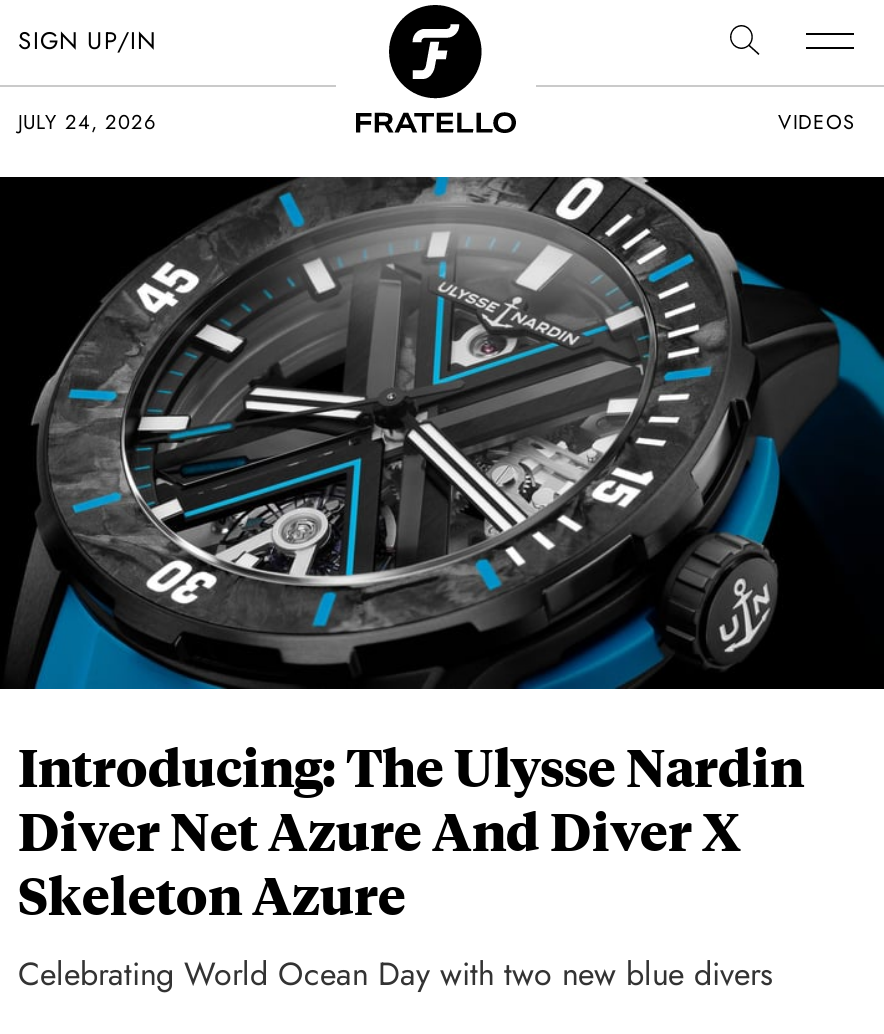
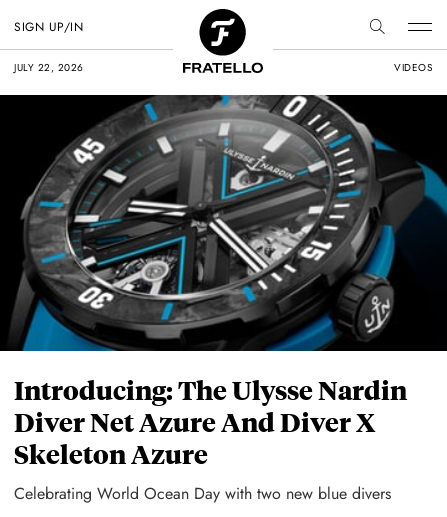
- JULY 24, 2026
+ JULY 22, 2026
